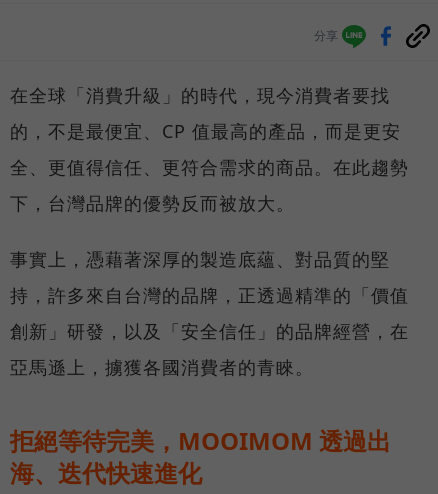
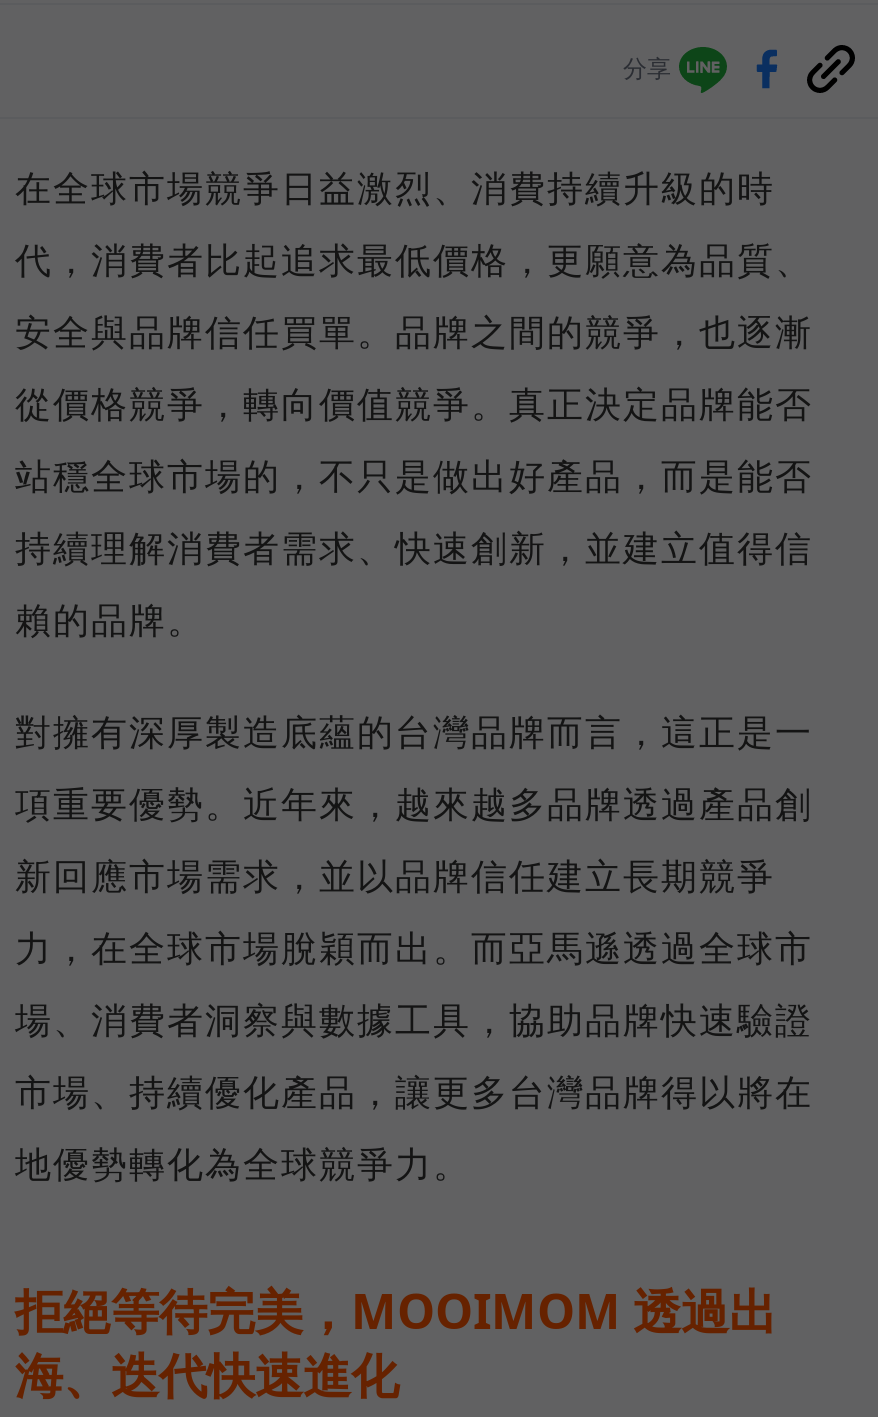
- 在全球「消費升級」的時代，現今消費者要找
- 的，不是最便宜、CP 值最高的產品，而是更安
- 全、更值得信任、更符合需求的商品。在此趨勢
- 下，台灣品牌的優勢反而被放大。
- 事實上，憑藉著深厚的製造底蘊、對品質的堅
- 持，許多來自台灣的品牌，正透過精準的「價值
- 創新」研發，以及「安全信任」的品牌經營，在
- 亞馬遜上，擄獲各國消費者的青睞。
+ 在全球市場競爭日益激烈、消費持續升級的時
+ 代，消費者比起追求最低價格，更願意為品質、
+ 安全與品牌信任買單。品牌之間的競爭，也逐漸
+ 從價格競爭，轉向價值競爭。真正決定品牌能否
+ 站穩全球市場的，不只是做出好產品，而是能否
+ 持續理解消費者需求、快速創新，並建立值得信
+ 賴的品牌。
+ 對擁有深厚製造底蘊的台灣品牌而言，這正是一
+ 項重要優勢。近年來，越來越多品牌透過產品創
+ 新回應市場需求，並以品牌信任建立長期競爭
+ 力，在全球市場脫穎而出。而亞馬遜透過全球市
+ 場、消費者洞察與數據工具，協助品牌快速驗證
+ 市場、持續優化產品，讓更多台灣品牌得以將在
+ 地優勢轉化為全球競爭力。
